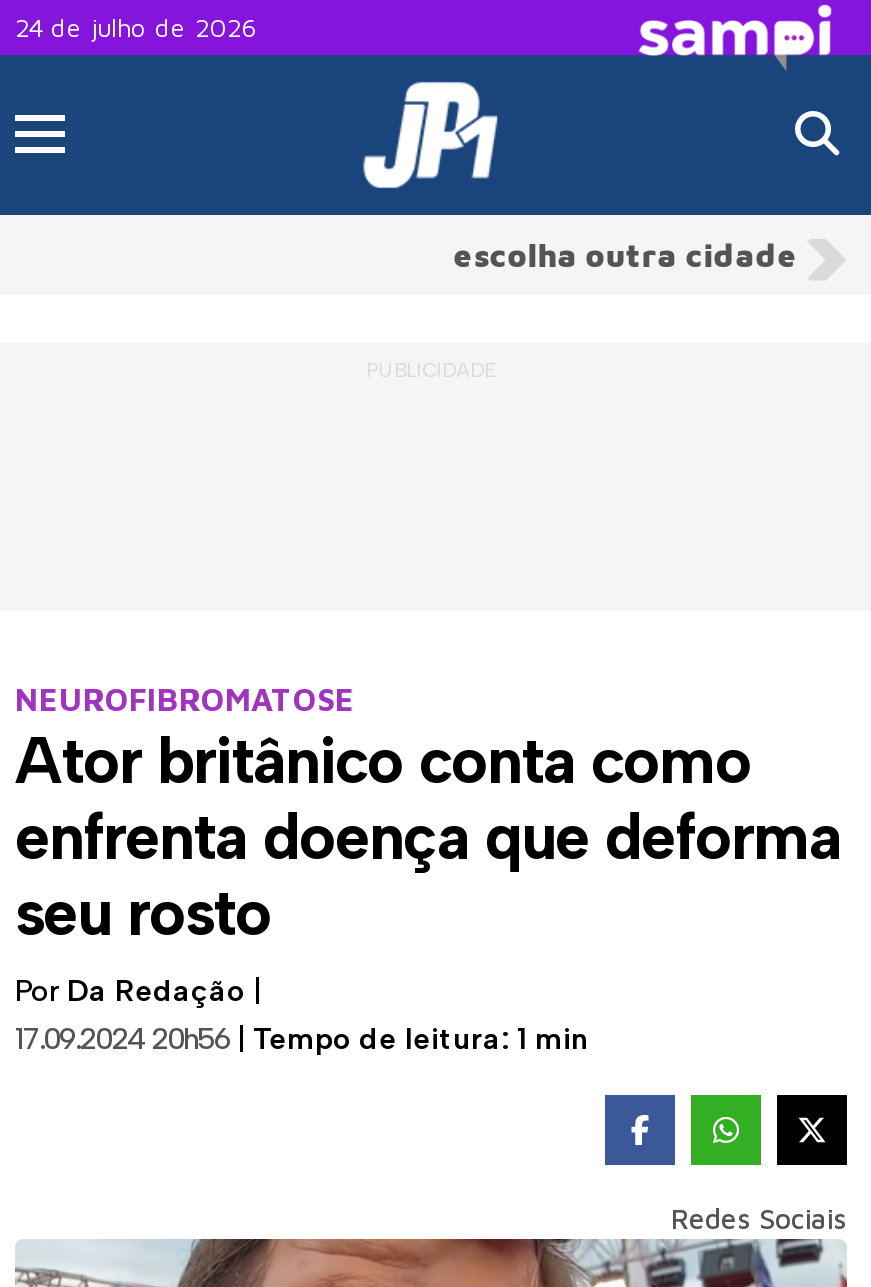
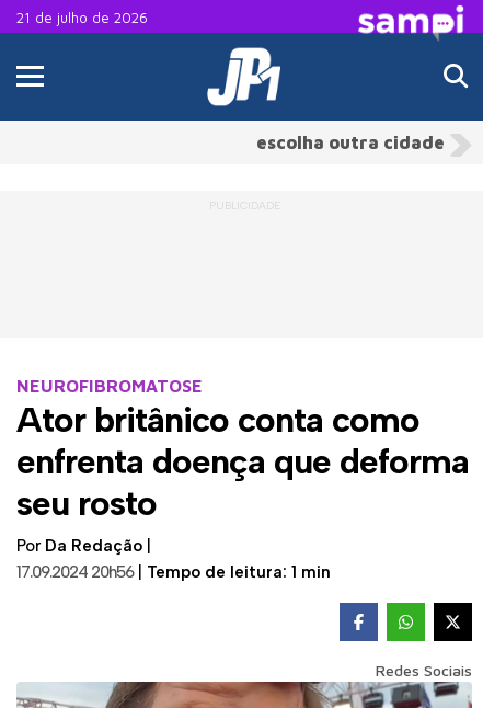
- 24 de julho de 2026
+ 21 de julho de 2026
